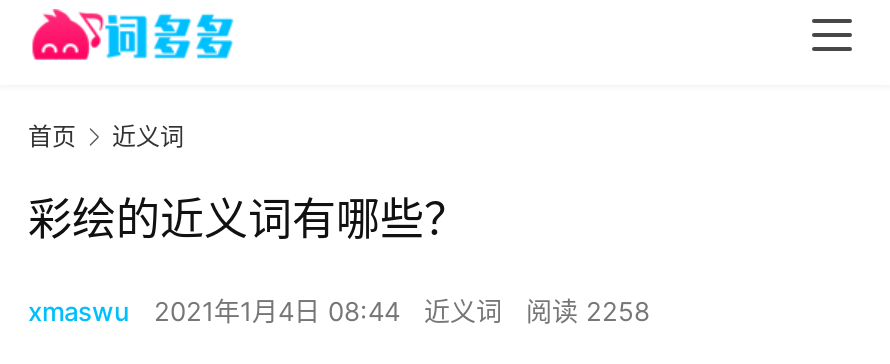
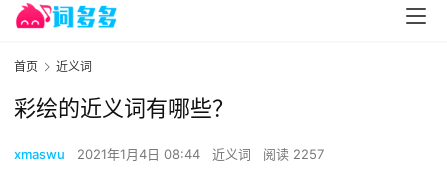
- xmaswu 2021年1月4日 08:44 近义词 阅读 2258
+ xmaswu 2021年1月4日 08:44 近义词 阅读 2257
